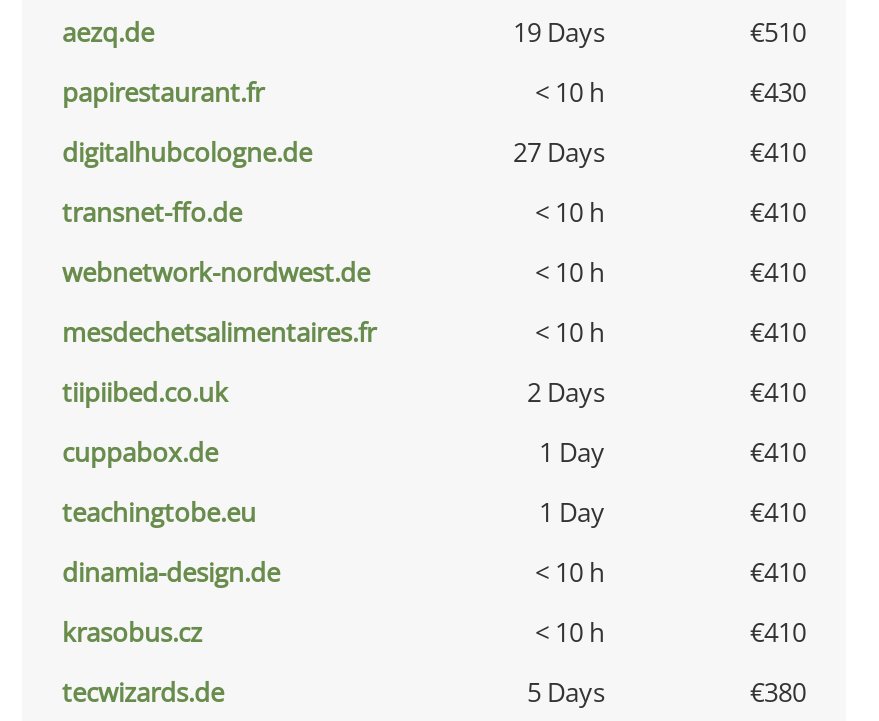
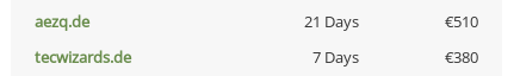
- 19 Days
+ 21 Days

- papirestaurant.fr
- < 10 h
- €430
- digitalhubcologne.de
- 27 Days
- €410
- transnet-ffo.de
- < 10 h
- €410
- webnetwork-nordwest.de
- < 10 h
- €410
- mesdechetsalimentaires.fr
- < 10 h
- €410
- tiipiibed.co.uk
- 2 Days
- €410
- cuppabox.de
- 1 Day
- €410
- teachingtobe.eu
- 1 Day
- €410
- dinamia-design.de
- < 10 h
- €410
- krasobus.cz
- < 10 h
- €410

- 5 Days
+ 7 Days
